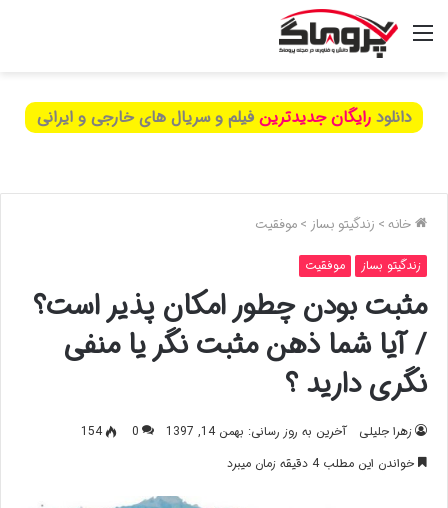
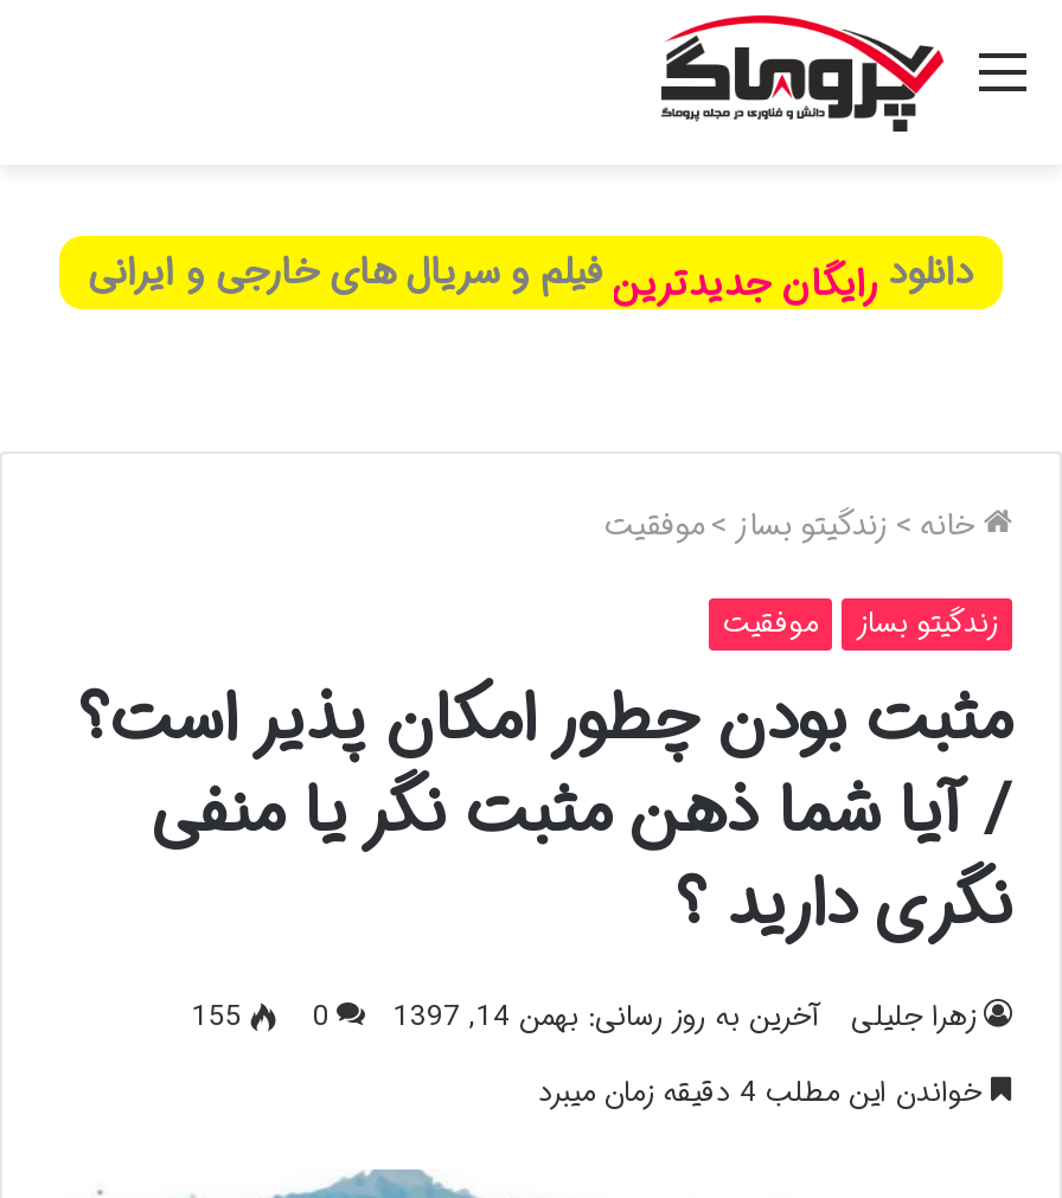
- دانلود رایگان جدیدترین فیلم و سریال های خارجی و ایرانی
+ دانلود رایگان بهترین فیلم و سریال های خارجی و ایرانی

- 154 0
+ 155 0
